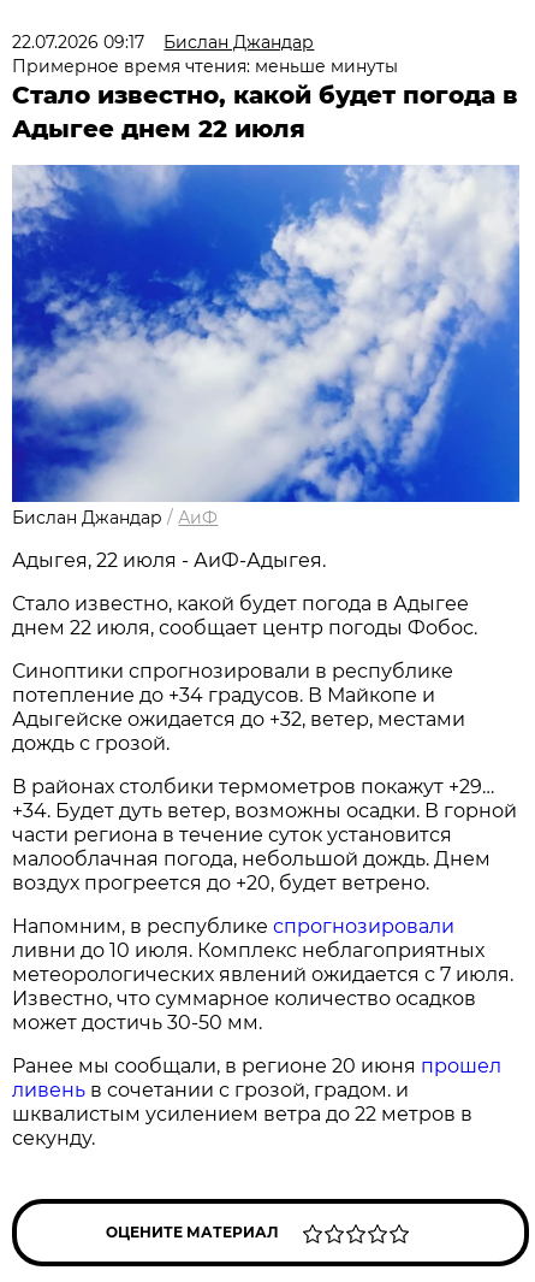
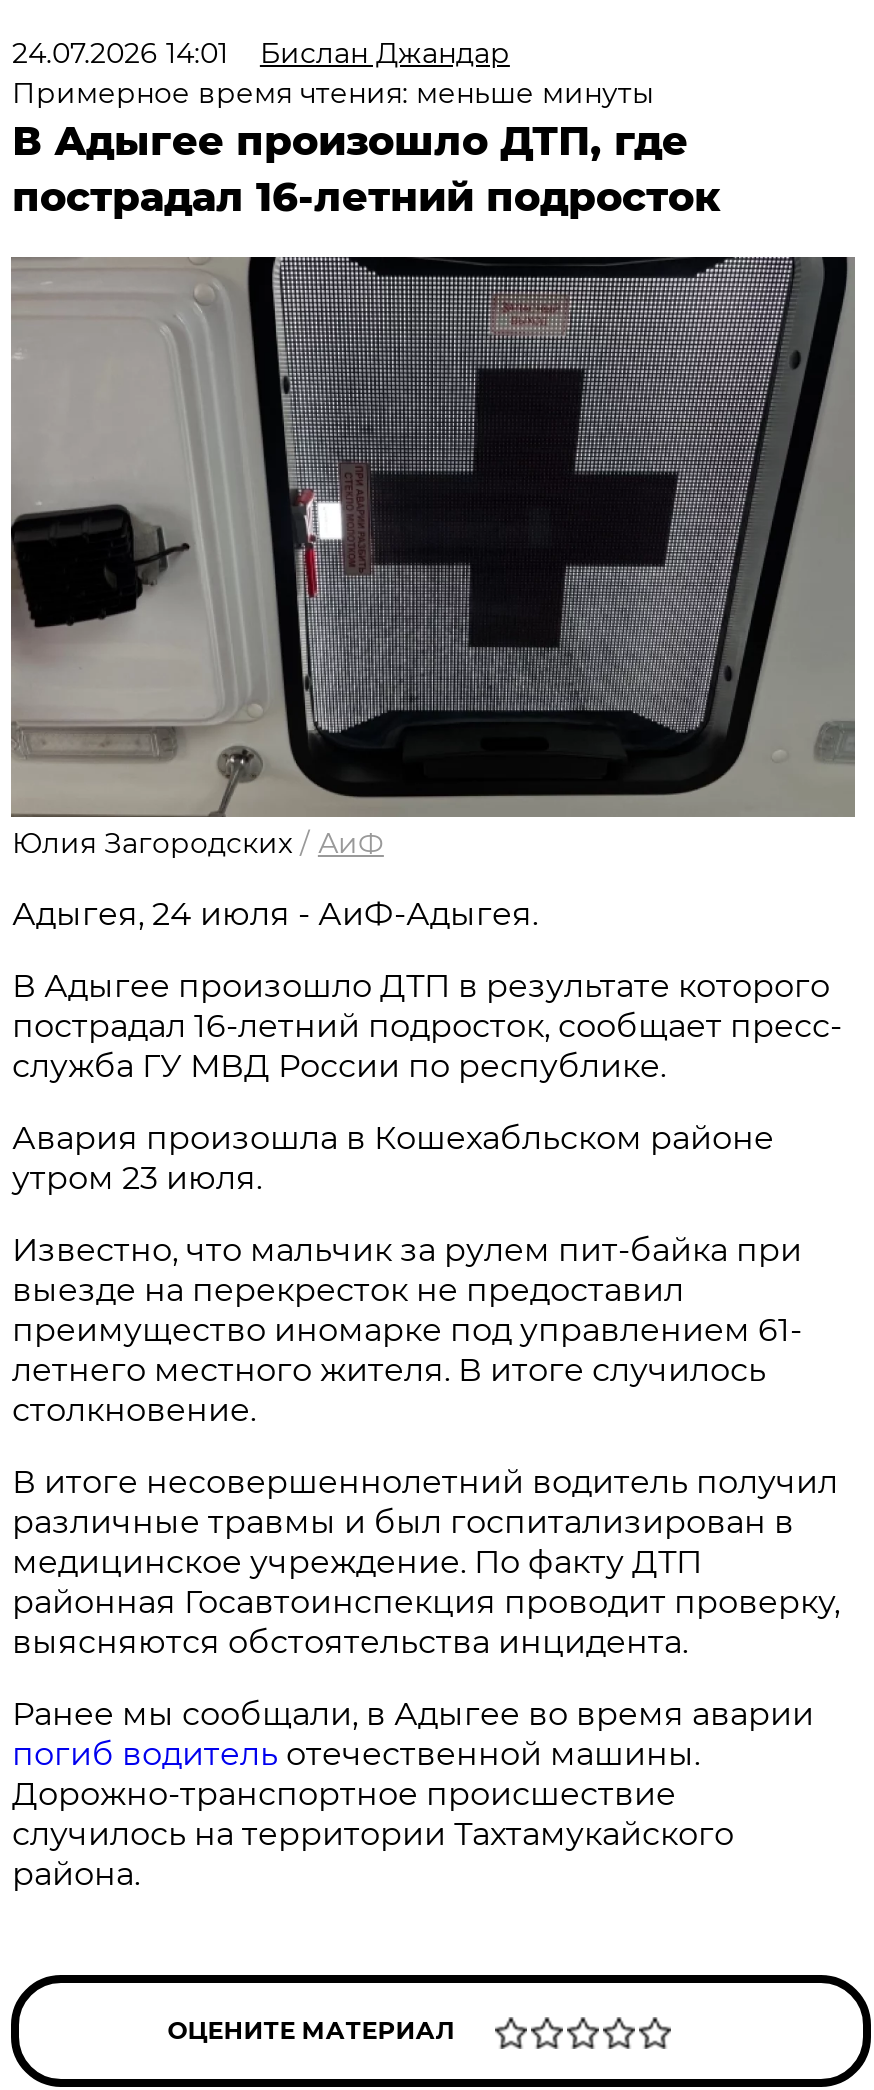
- 22.07.2026 09:17 Бислан Джандар
+ 24.07.2026 14:01 Бислан Джандар

- Стало известно, какой будет погода в
- Адыгее днем 22 июля
+ В Адыгее произошло ДТП, где
+ пострадал 16-летний подросток

- [image]
- Бислан Джандар / АиФ
+ [image]
+ Юлия Загородских / АиФ

- Адыгея, 22 июля - АиФ-Адыгея.
+ Адыгея, 24 июля - АиФ-Адыгея.

- Стало известно, какой будет погода в Адыгее
- днем 22 июля, сообщает центр погоды Фобос.
+ В Адыгее произошло ДТП в результате которого
+ пострадал 16-летний подросток, сообщает пресс-
+ служба ГУ МВД России по республике.

- Синоптики спрогнозировали в республике
- потепление до +34 градусов. В Майкопе и
- Адыгейске ожидается до +32, ветер, местами
- дождь с грозой.
+ Авария произошла в Кошехабльском районе
+ утром 23 июля.

- В районах столбики термометров покажут +29…
- +34. Будет дуть ветер, возможны осадки. В горной
- части региона в течение суток установится
- малооблачная погода, небольшой дождь. Днем
- воздух прогреется до +20, будет ветрено.
+ Известно, что мальчик за рулем пит-байка при
+ выезде на перекресток не предоставил
+ преимущество иномарке под управлением 61-
+ летнего местного жителя. В итоге случилось
+ столкновение.

- Напомним, в республике спрогнозировали
- ливни до 10 июля. Комплекс неблагоприятных
- метеорологических явлений ожидается с 7 июля.
- Известно, что суммарное количество осадков
- может достичь 30-50 мм.
+ В итоге несовершеннолетний водитель получил
+ различные травмы и был госпитализирован в
+ медицинское учреждение. По факту ДТП
+ районная Госавтоинспекция проводит проверку,
+ выясняются обстоятельства инцидента.

- Ранее мы сообщали, в регионе 20 июня прошел
- ливень в сочетании с грозой, градом. и
- шквалистым усилением ветра до 22 метров в
- секунду.
+ Ранее мы сообщали, в Адыгее во время аварии
+ погиб водитель отечественной машины.
+ Дорожно-транспортное происшествие
+ случилось на территории Тахтамукайского
+ района.
